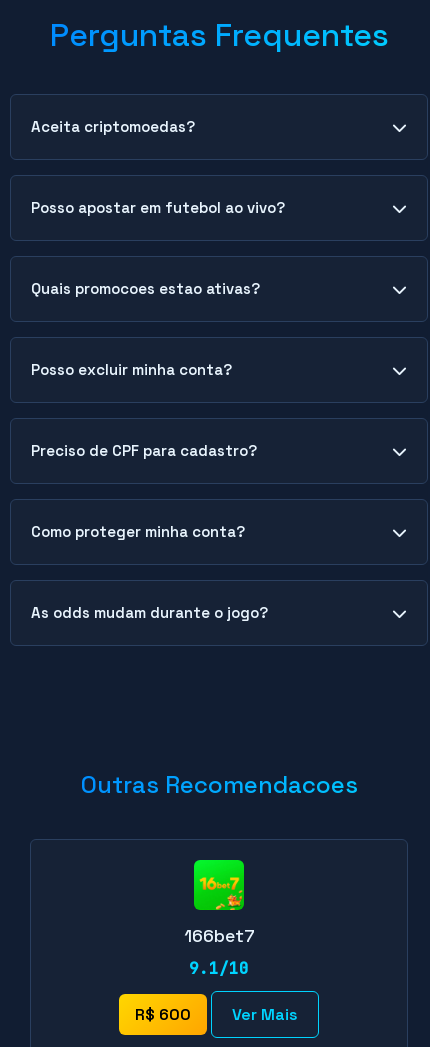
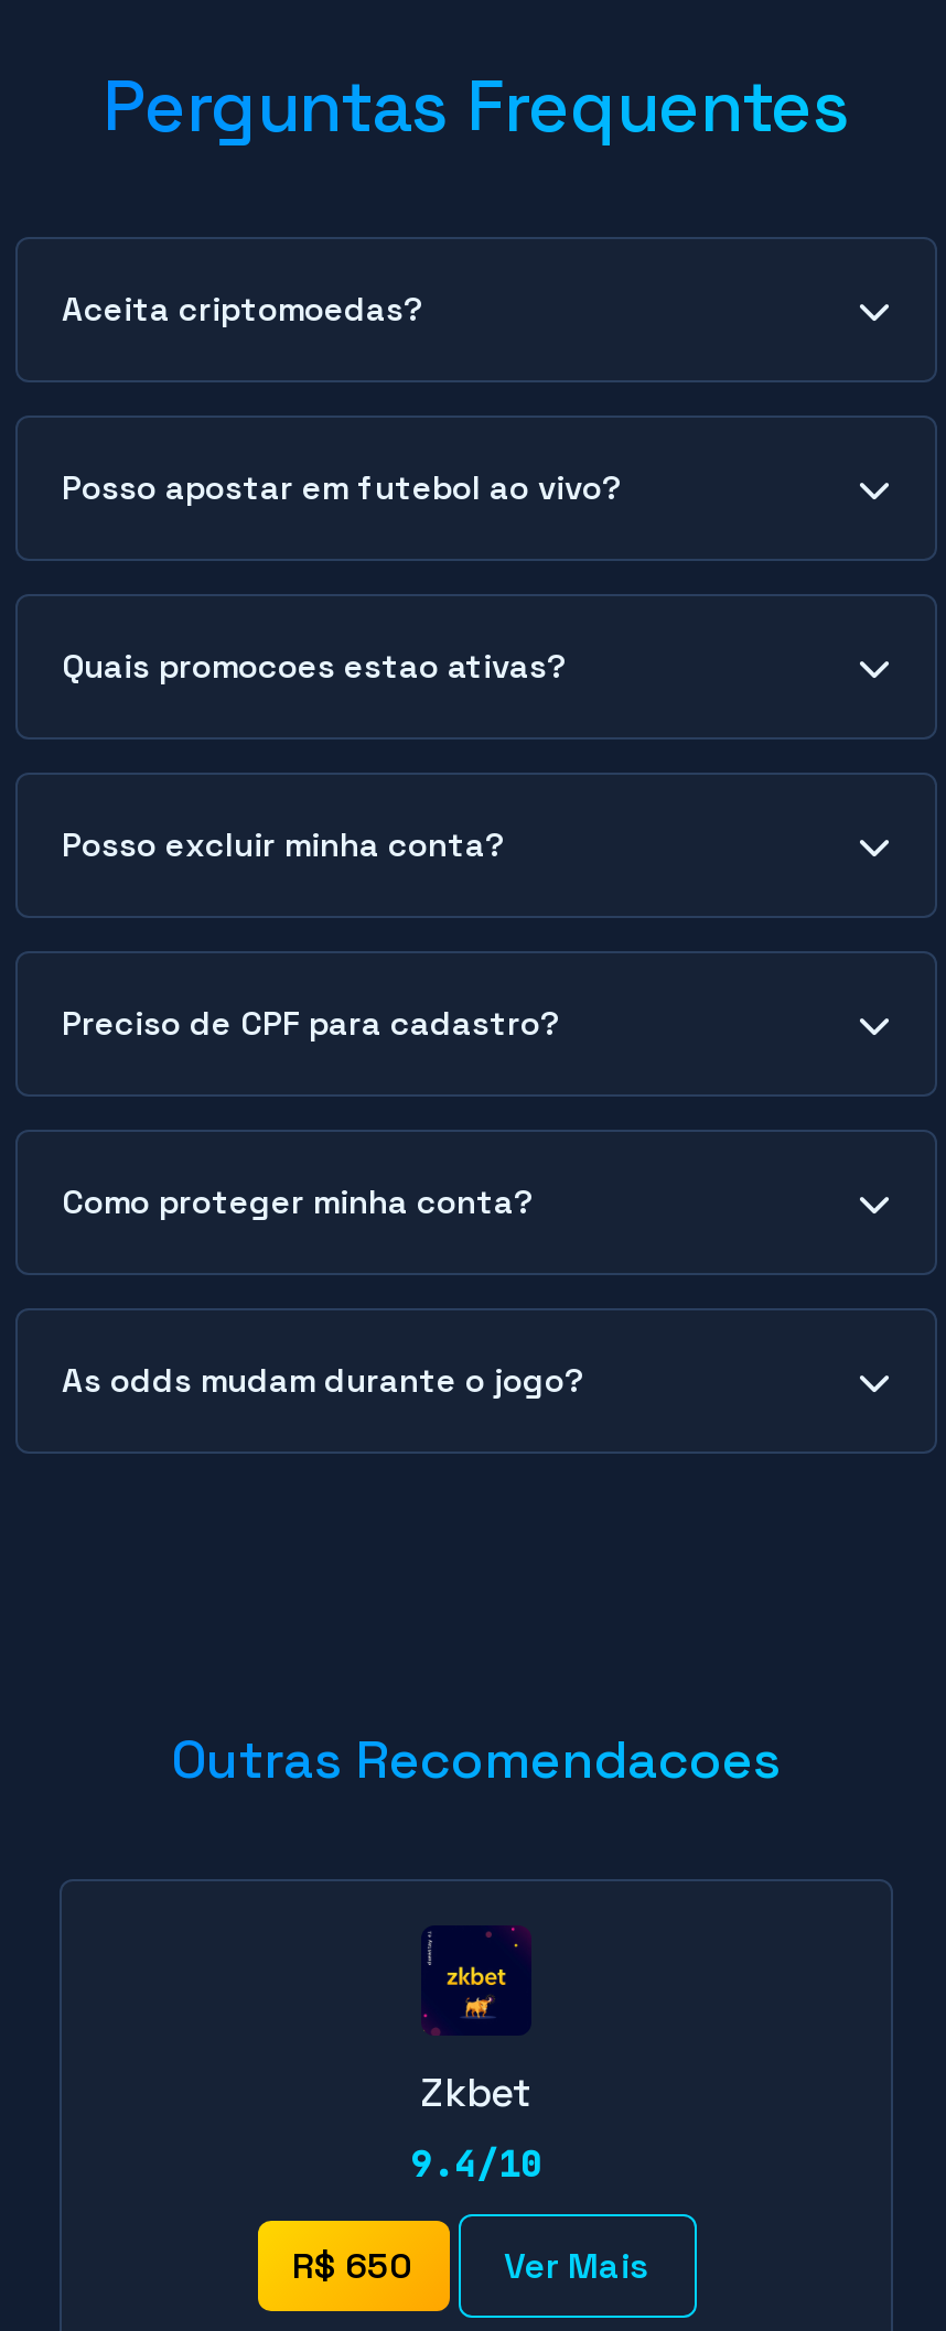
- [image]
- 166bet7
+ [image]
+ Zkbet

- 9.1/10
+ 9.4/10

- R$ 600 Ver Mais
+ R$ 650 Ver Mais
